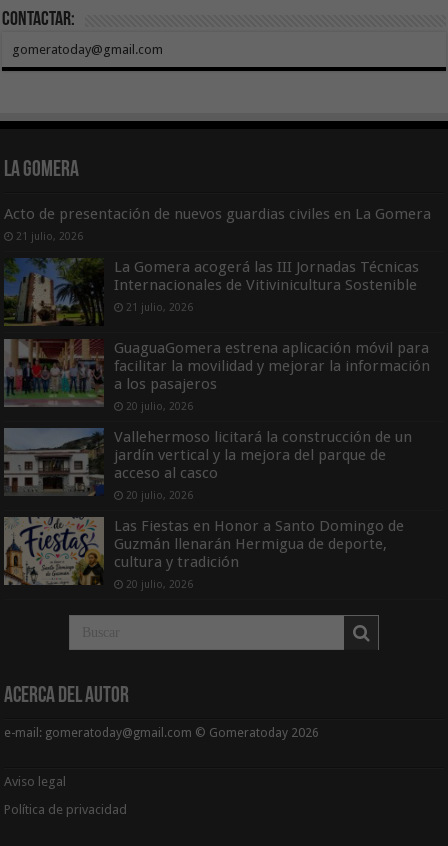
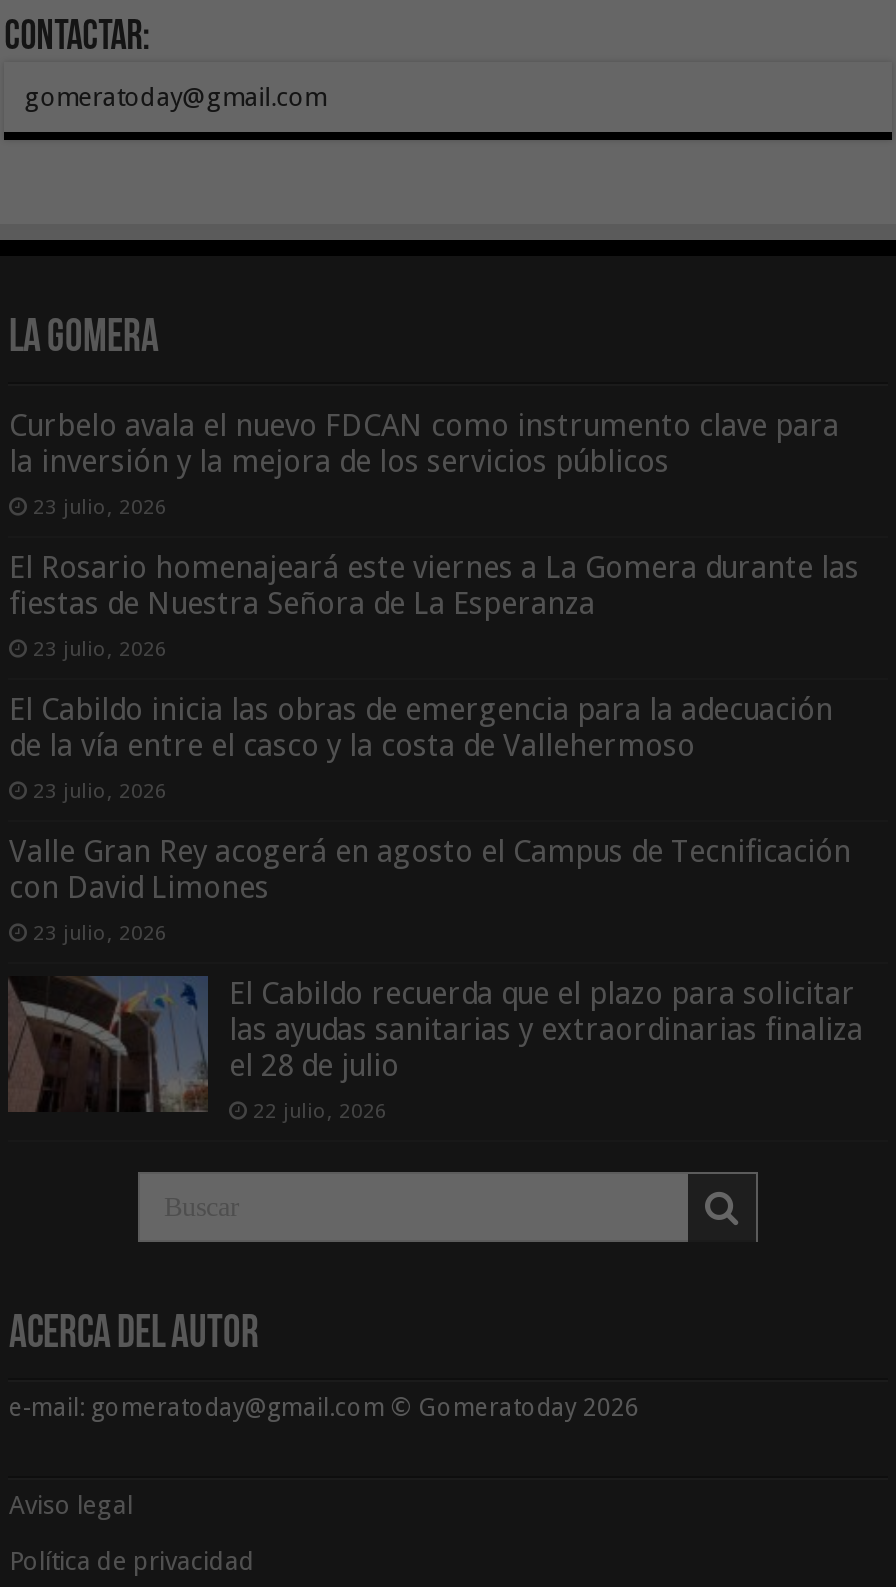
- Acto de presentación de nuevos guardias civiles en La Gomera
- 21 julio, 2026
+ Curbelo avala el nuevo FDCAN como instrumento clave para
+ la inversión y la mejora de los servicios públicos
+ 23 julio, 2026

- La Gomera acogerá las III Jornadas Técnicas
- Internacionales de Vitivinicultura Sostenible
- 21 julio, 2026
+ El Rosario homenajeará este viernes a La Gomera durante las
+ fiestas de Nuestra Señora de La Esperanza
+ 23 julio, 2026

- GuaguaGomera estrena aplicación móvil para
- facilitar la movilidad y mejorar la información
- a los pasajeros
- 20 julio, 2026
+ El Cabildo inicia las obras de emergencia para la adecuación
+ de la vía entre el casco y la costa de Vallehermoso
+ 23 julio, 2026

- Vallehermoso licitará la construcción de un
- jardín vertical y la mejora del parque de
- acceso al casco
- 20 julio, 2026
+ Valle Gran Rey acogerá en agosto el Campus de Tecnificación
+ con David Limones
+ 23 julio, 2026

- [image]
- Las Fiestas en Honor a Santo Domingo de
- Guzmán llenarán Hermigua de deporte,
- cultura y tradición
- 20 julio, 2026
+ [image]
+ El Cabildo recuerda que el plazo para solicitar
+ las ayudas sanitarias y extraordinarias finaliza
+ el 28 de julio
+ 22 julio, 2026
